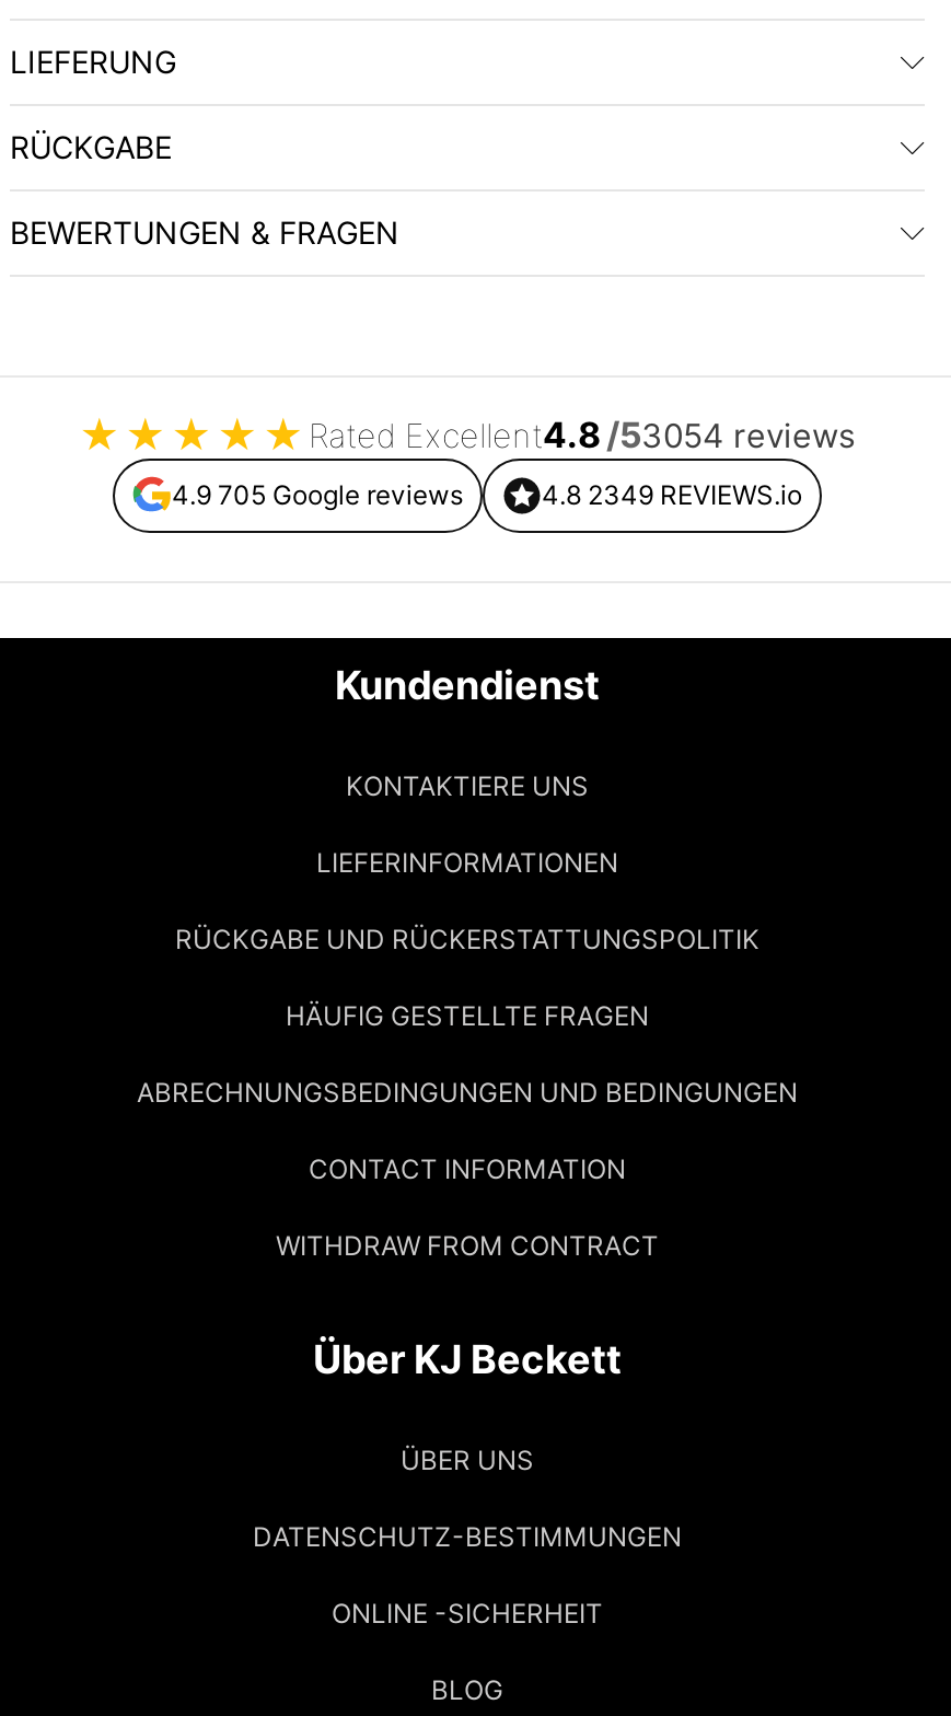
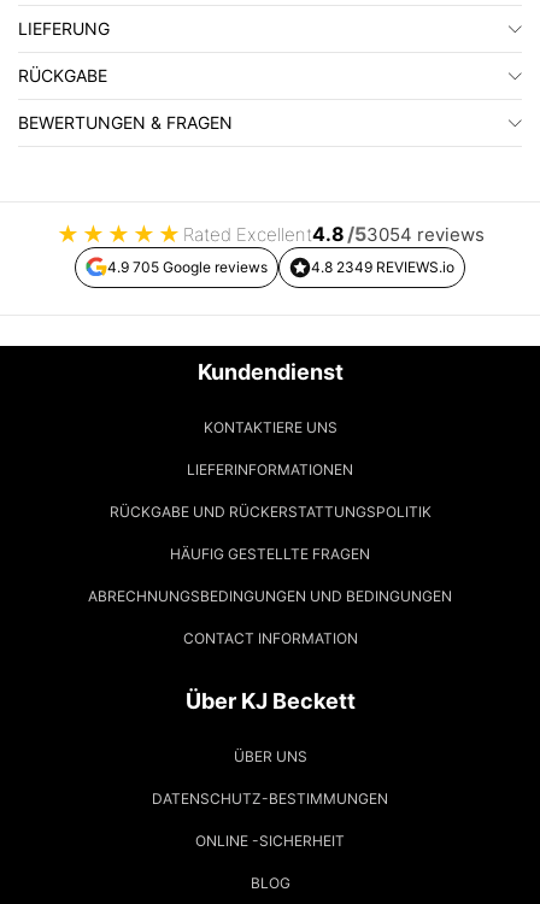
- WITHDRAW FROM CONTRACT
